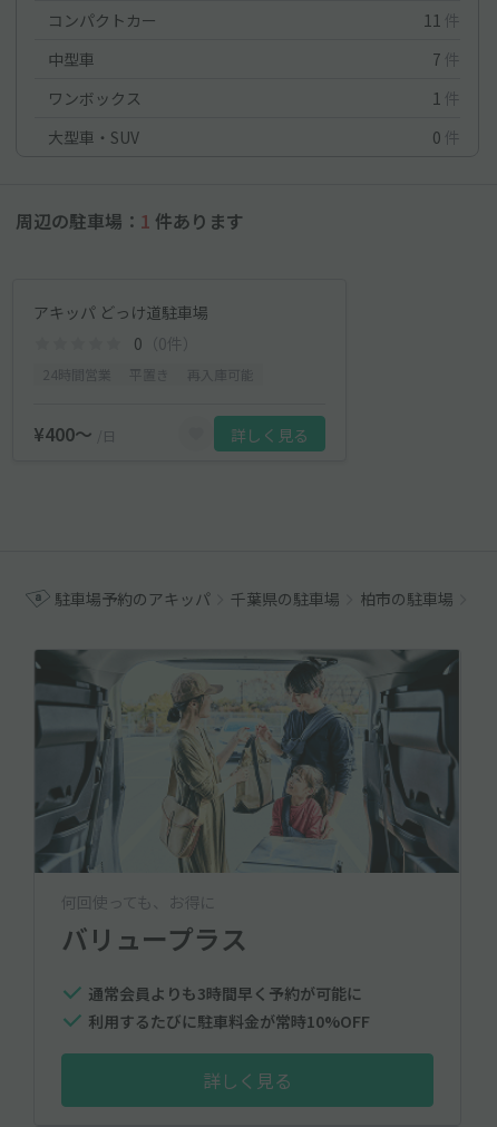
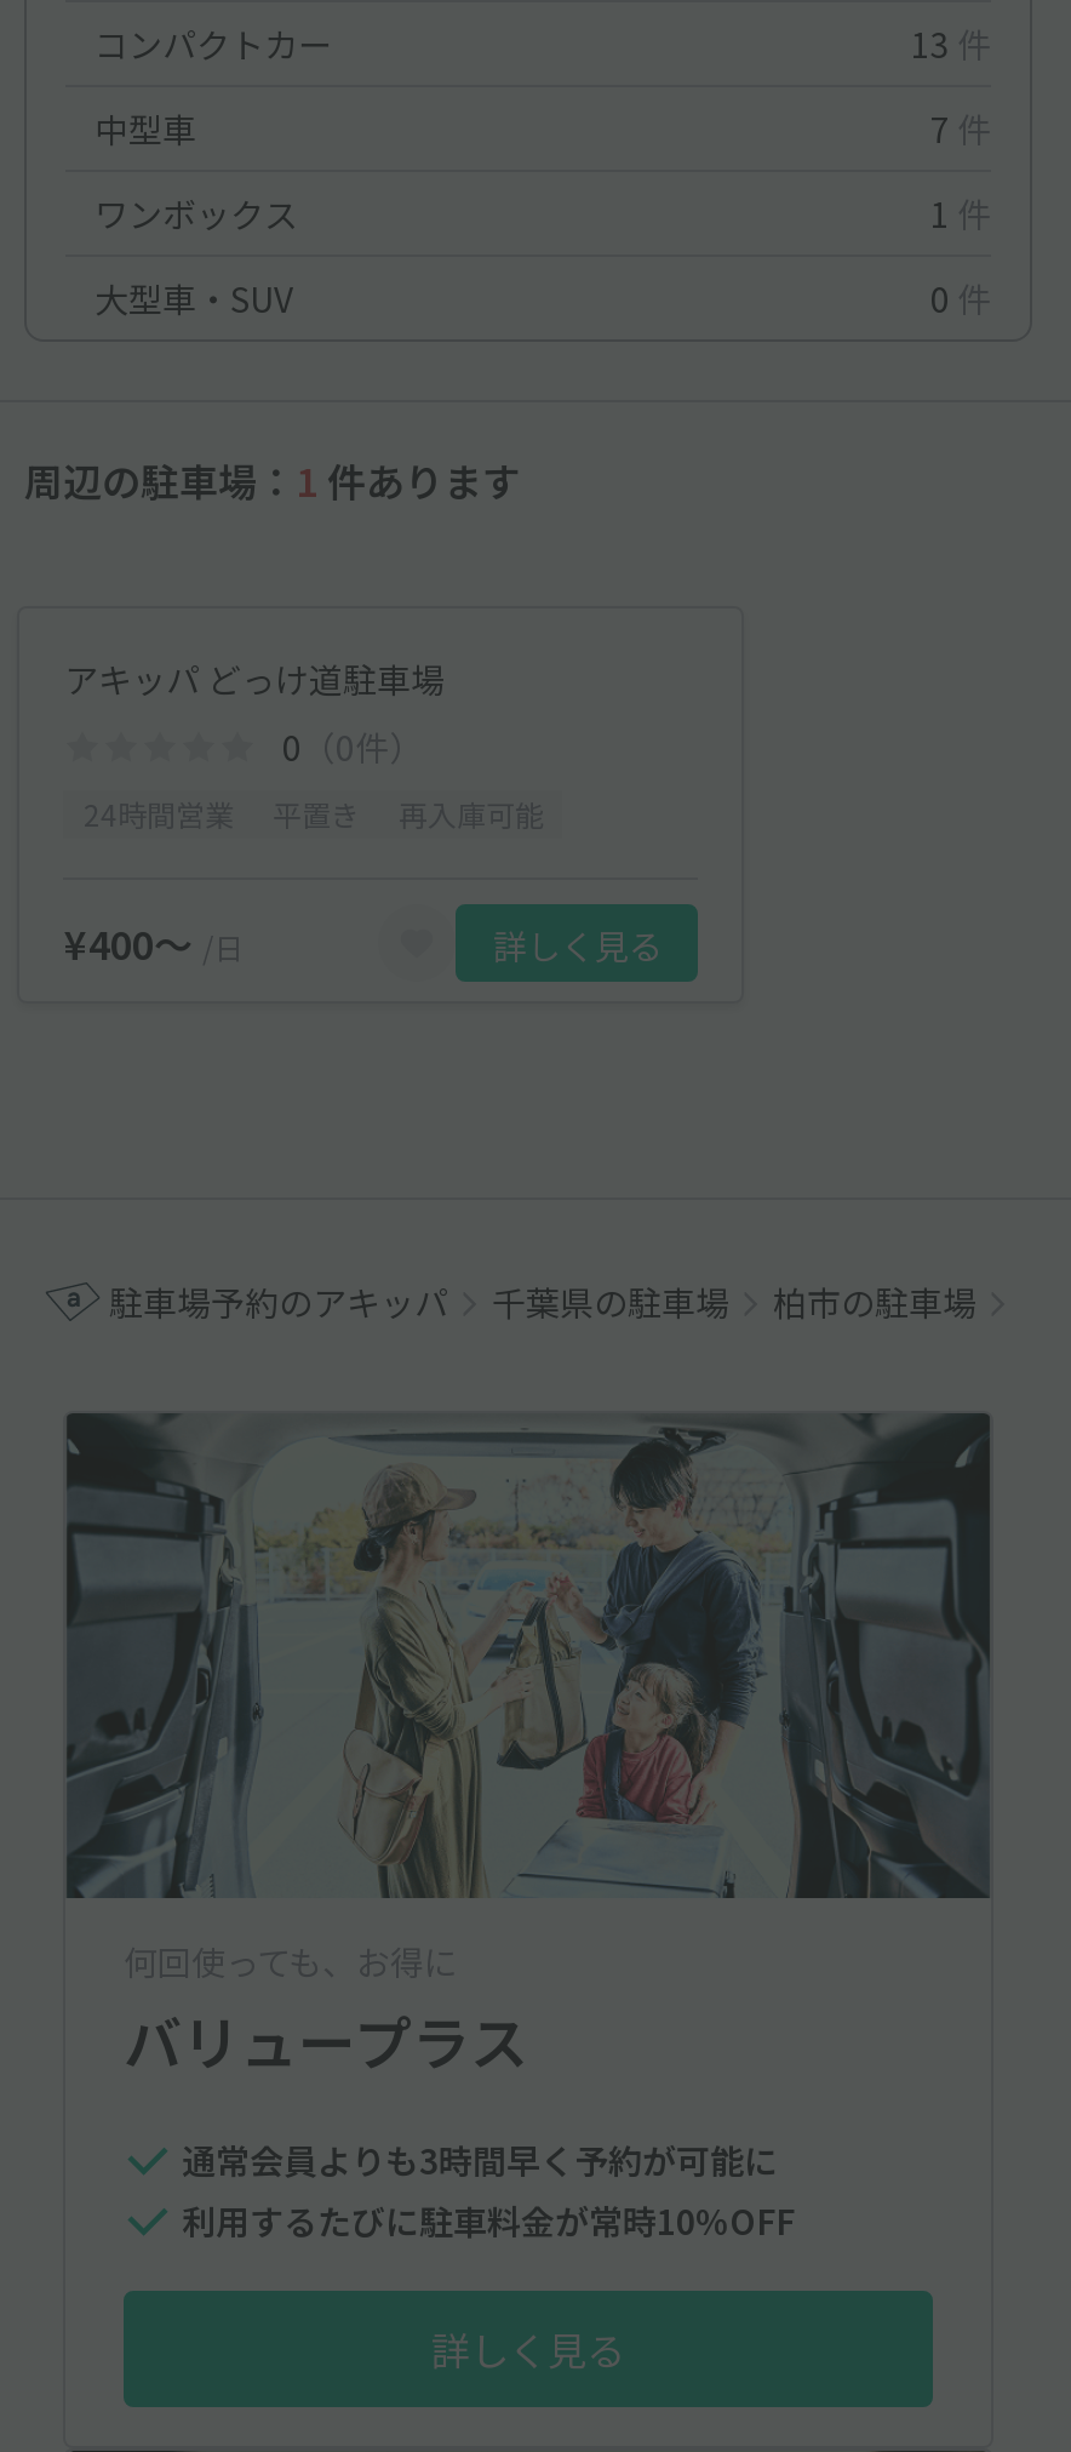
- 11件
+ 13件
